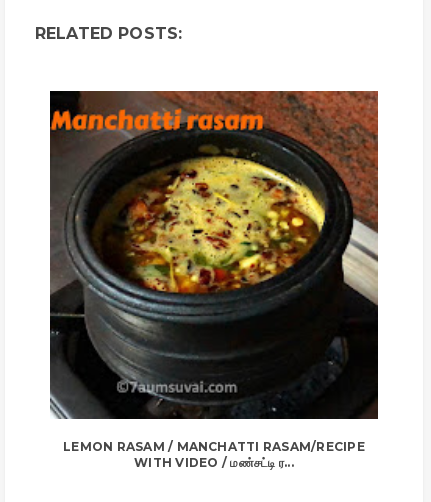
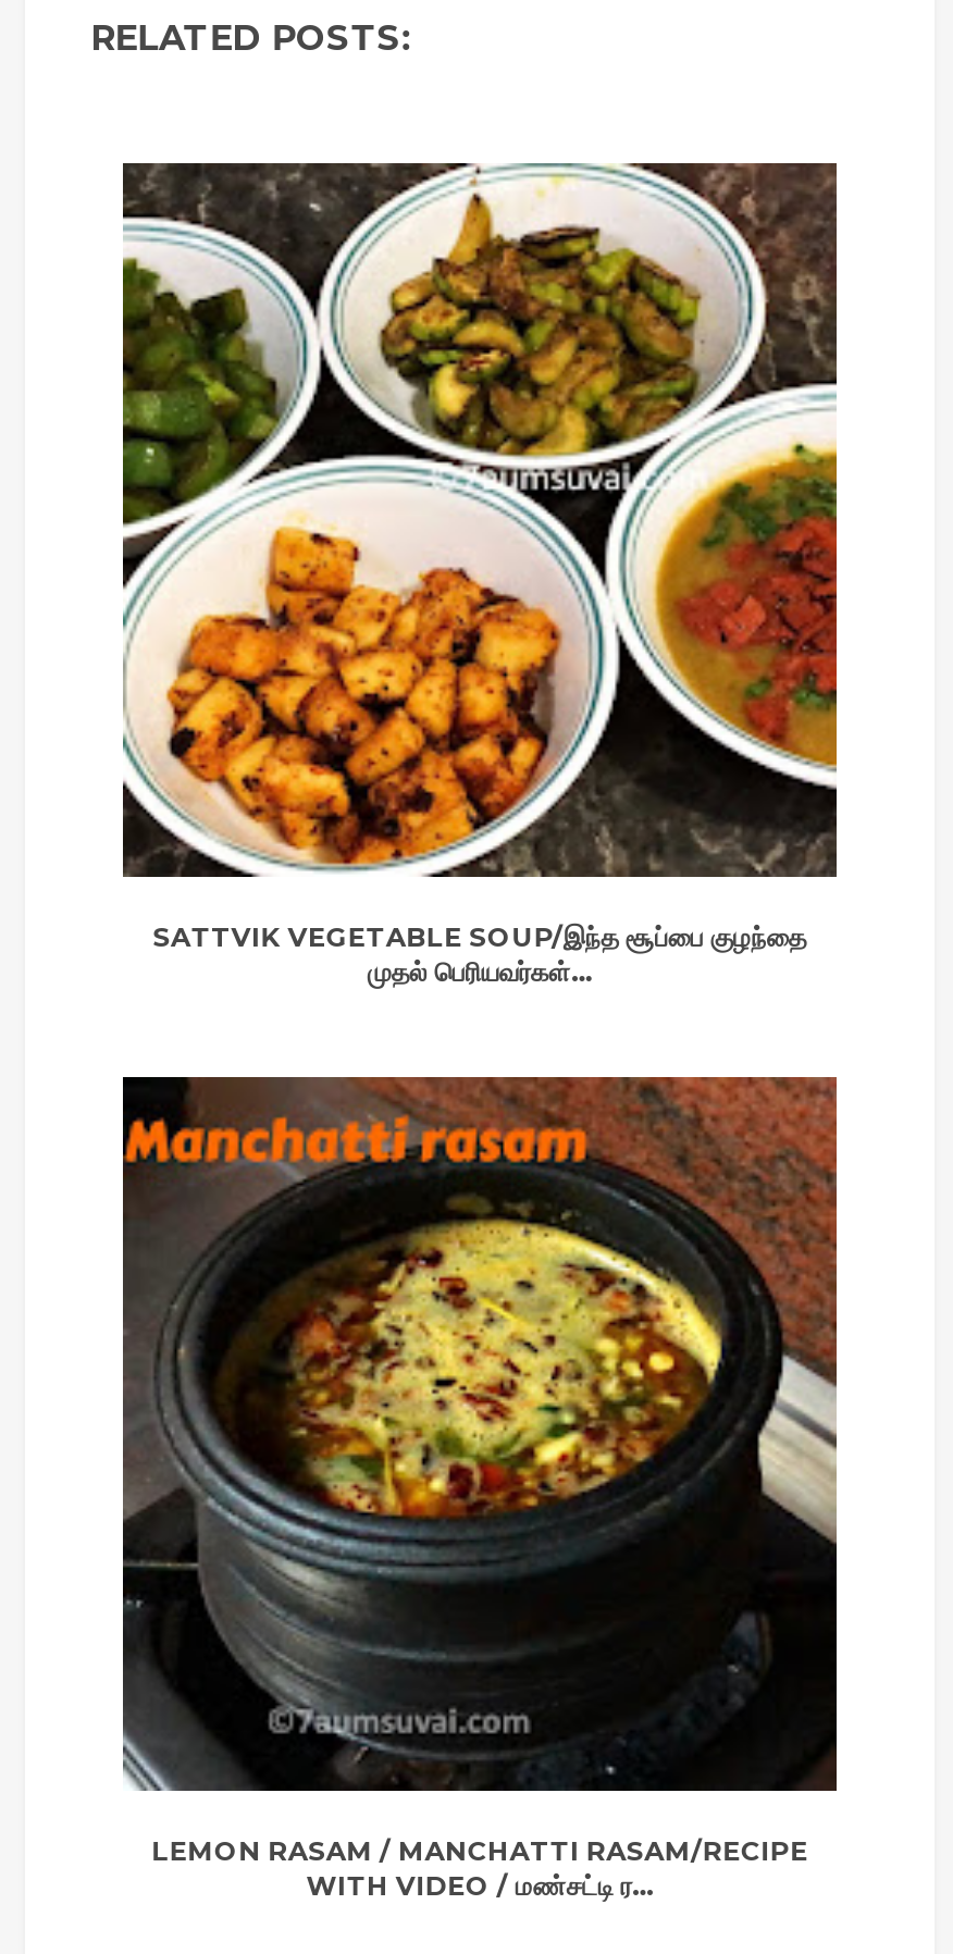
+ [image]
+ SATTVIK VEGETABLE SOUP/இந்த சூப்பை குழந்தை
+ முதல் பெரியவர்கள்...
